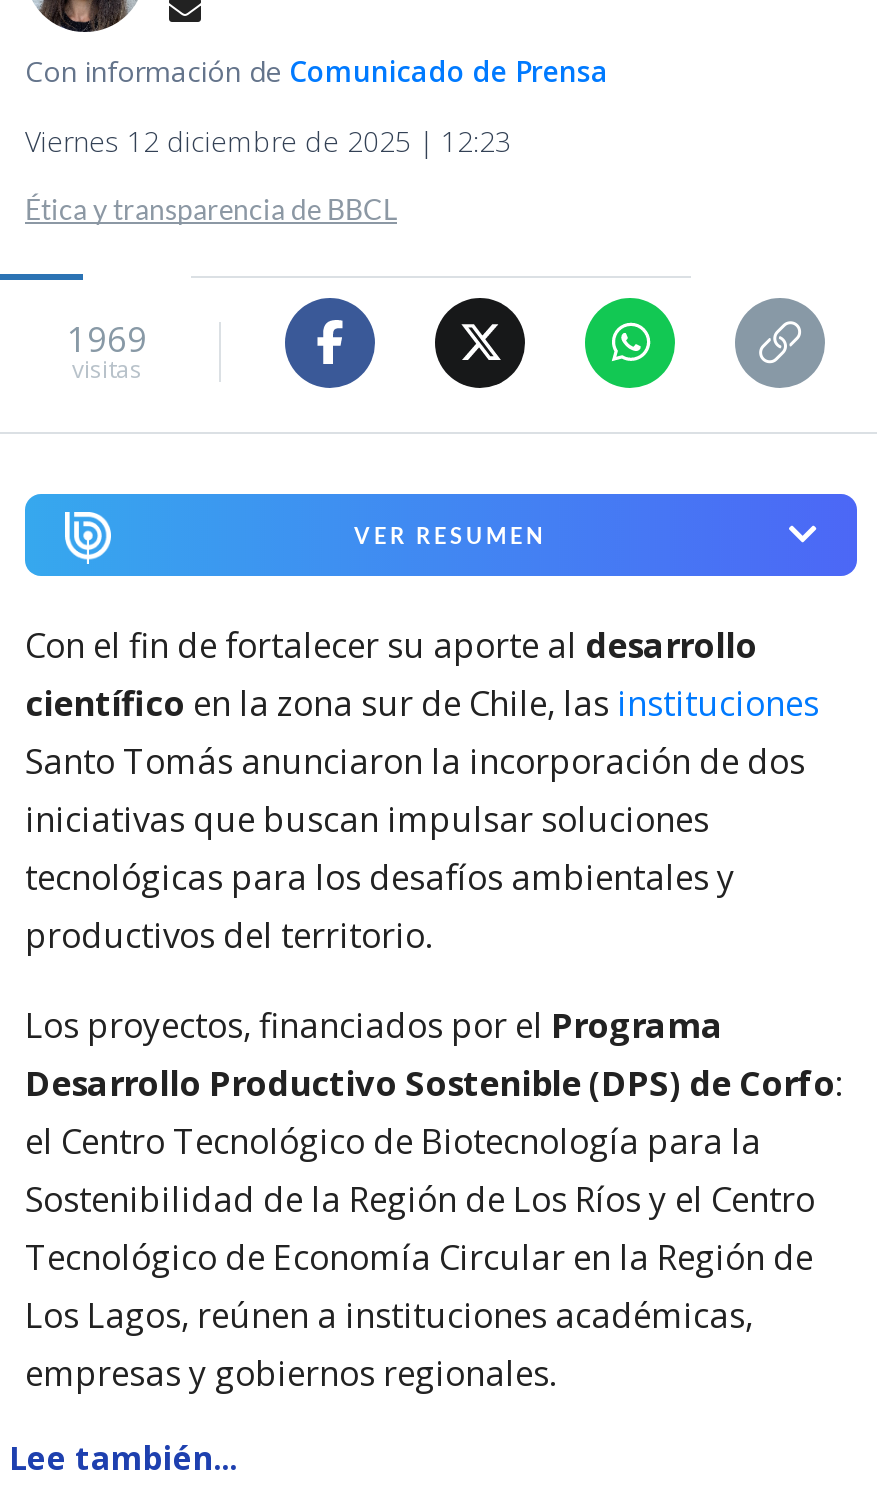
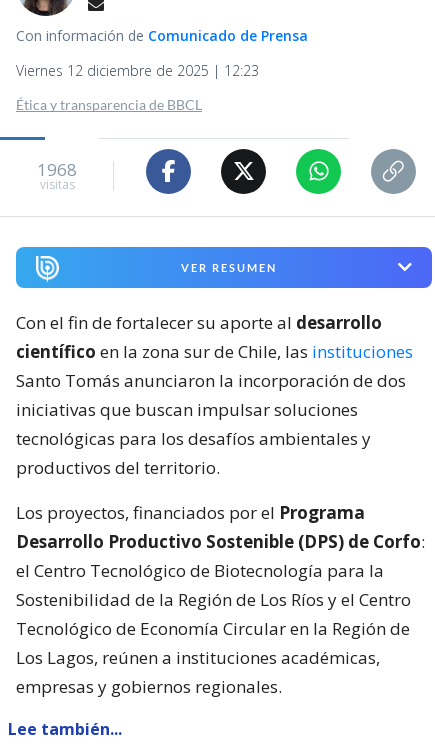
- 1969
+ 1968
